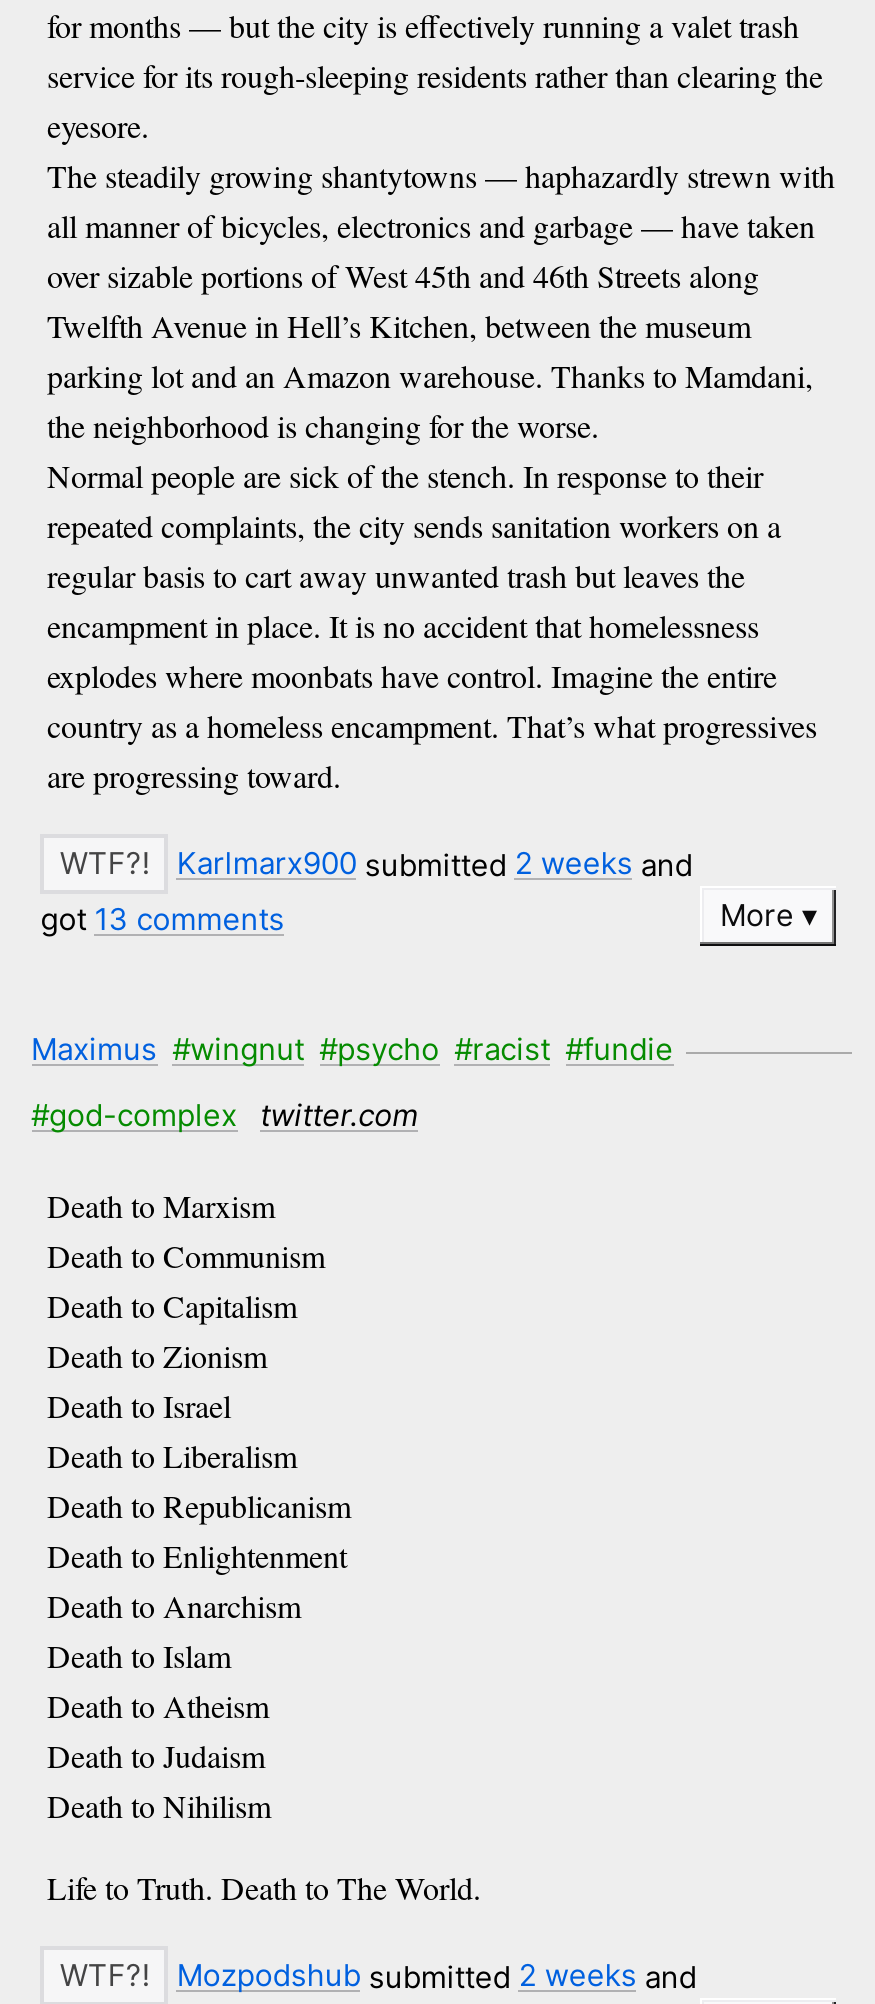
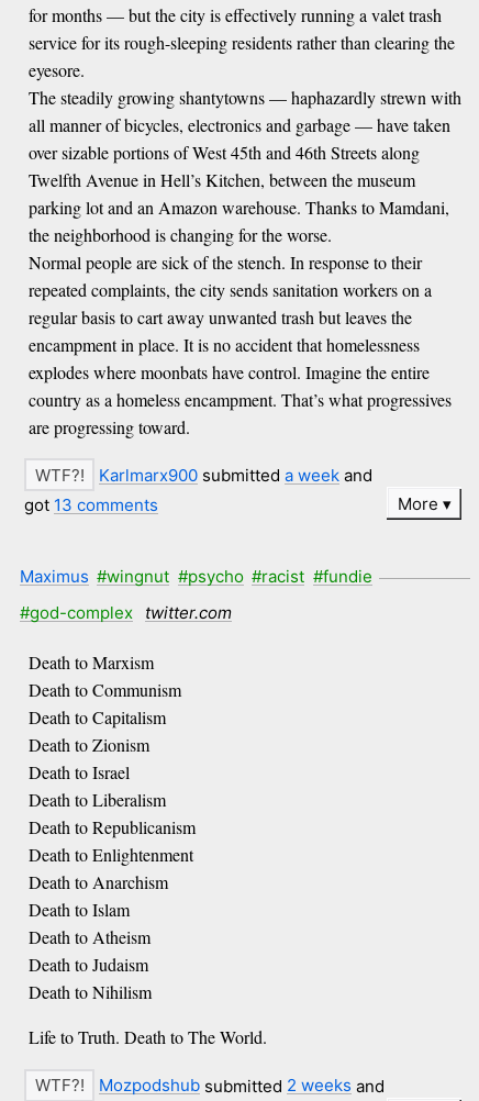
- Karlmarx900 submitted 2 weeks and
+ Karlmarx900 submitted a week and
